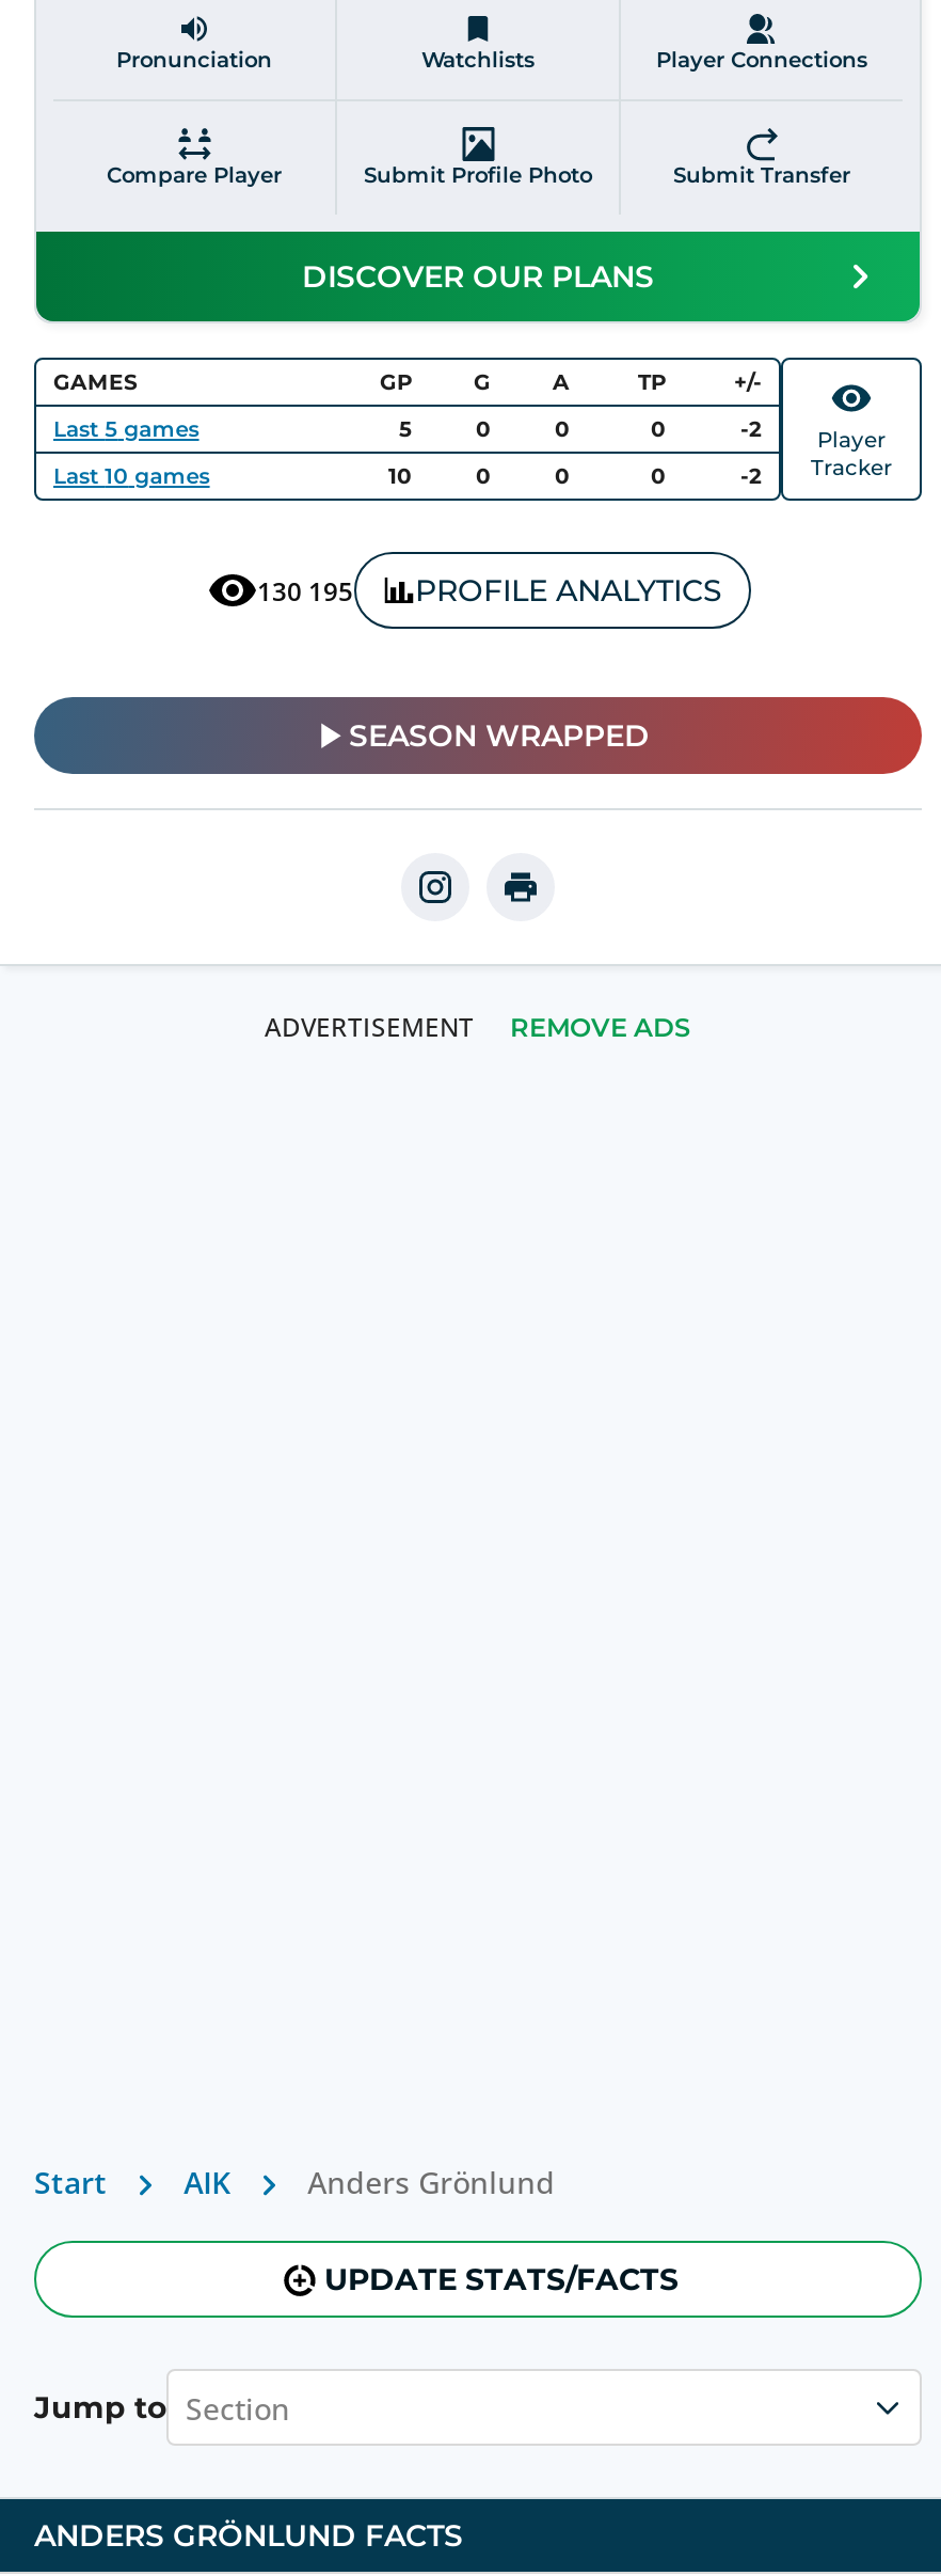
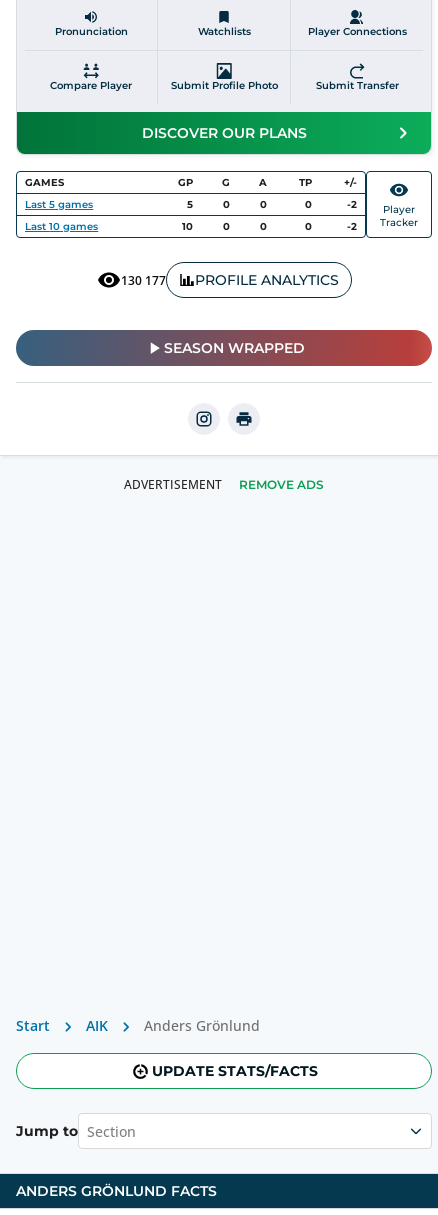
- 130 195 PROFILE ANALYTICS
+ 130 177 PROFILE ANALYTICS
